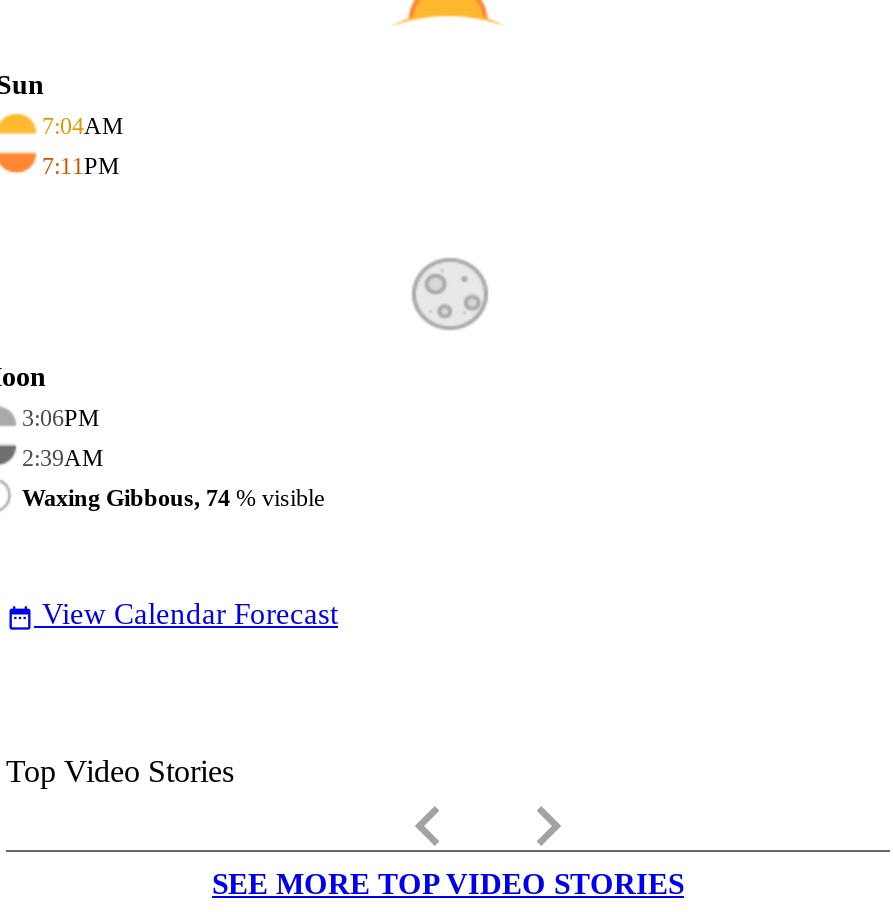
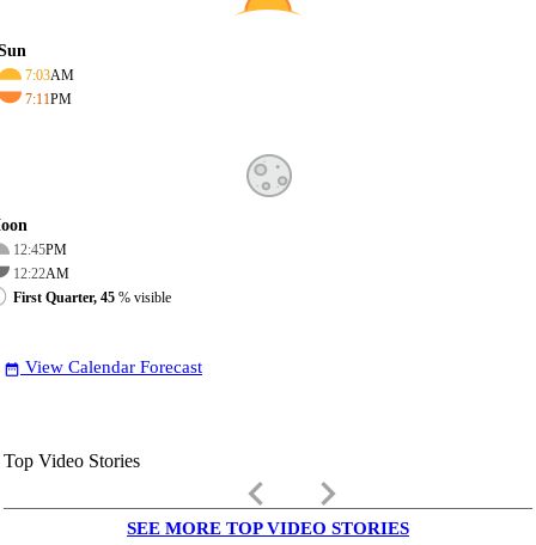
- 7:04AM
+ 7:03AM

- 3:06PM
+ 12:45PM

- 2:39AM
+ 12:22AM

- Waxing Gibbous, 74% visible
+ First Quarter, 45% visible
